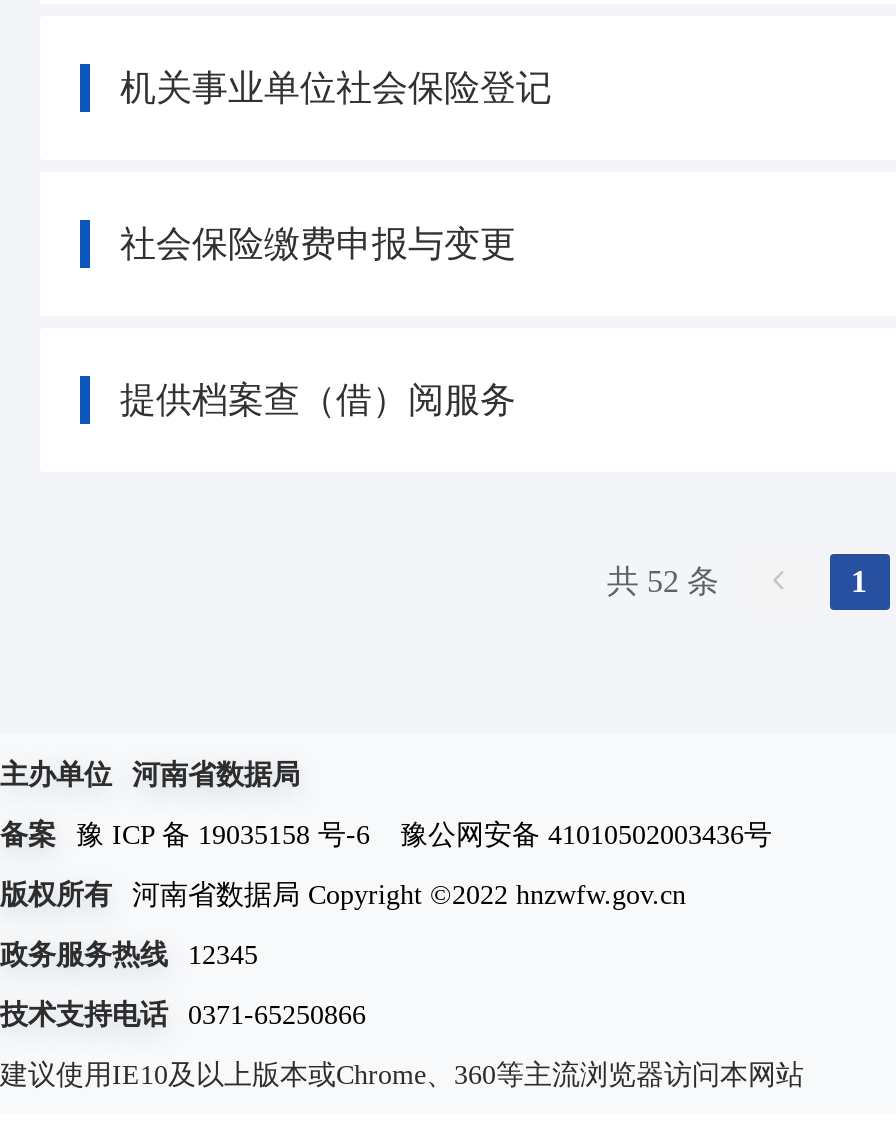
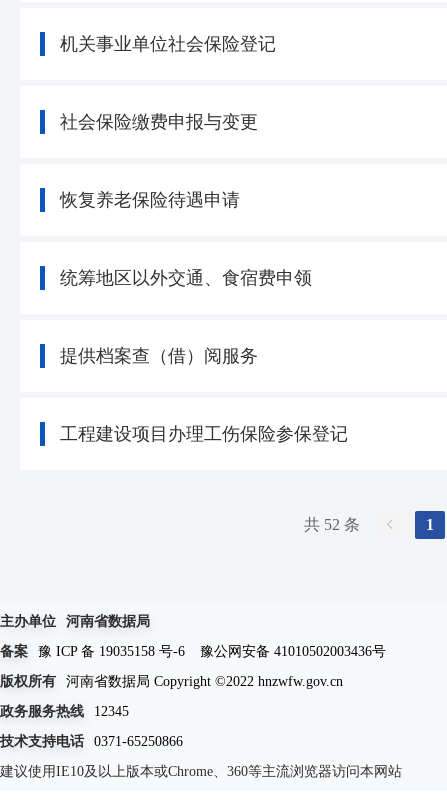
+ 恢复养老保险待遇申请

+ 统筹地区以外交通、食宿费申领

+ 工程建设项目办理工伤保险参保登记
